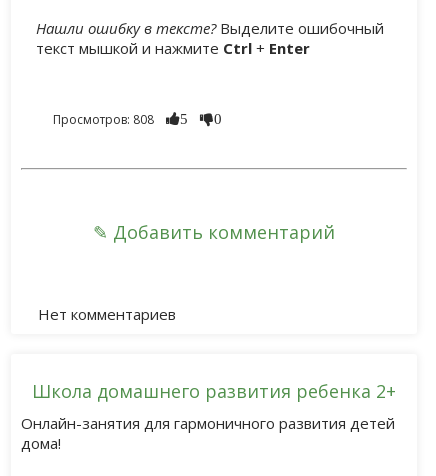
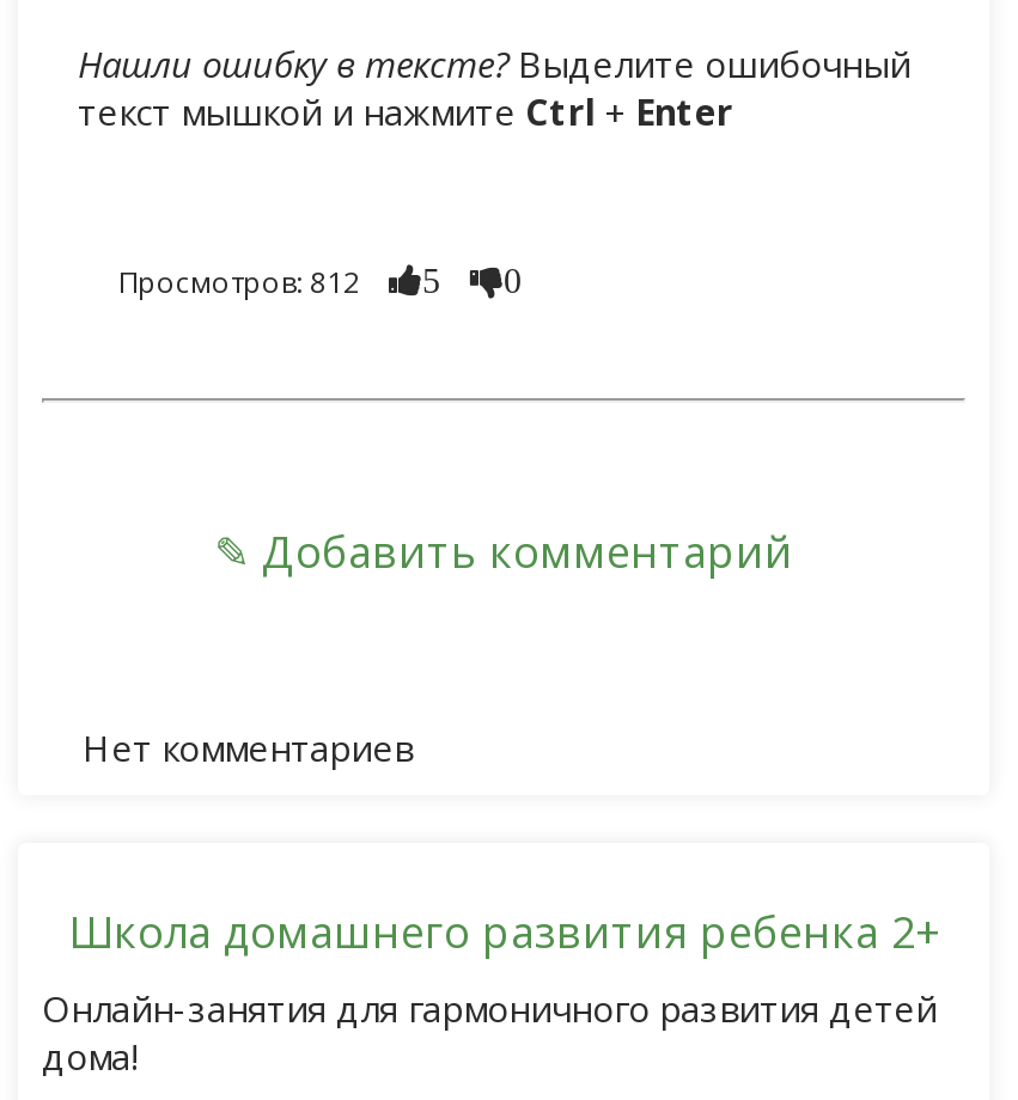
- Просмотров: 808 5 0
+ Просмотров: 812 5 0
